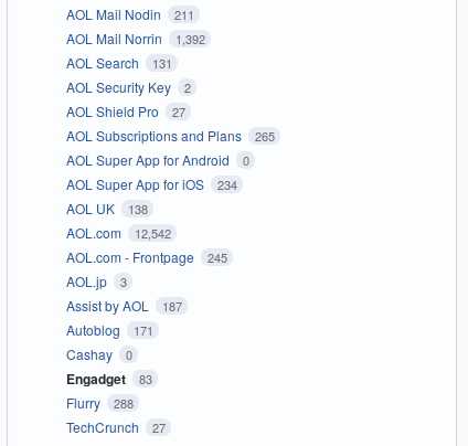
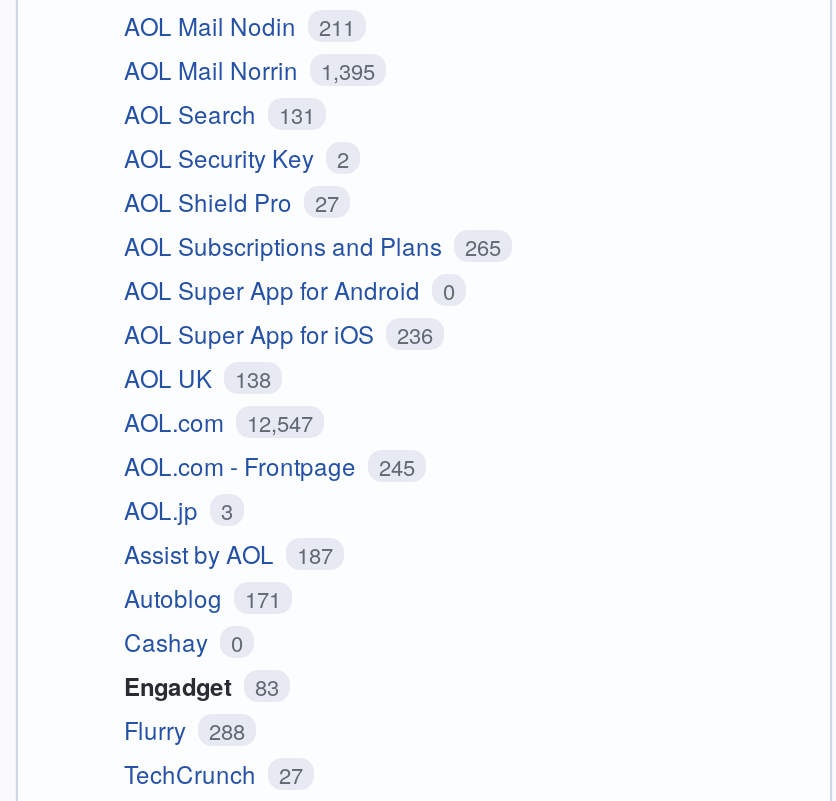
- AOL Mail Norrin 1,392
+ AOL Mail Norrin 1,395

- AOL Super App for iOS 234
+ AOL Super App for iOS 236

- AOL.com 12,542
+ AOL.com 12,547
